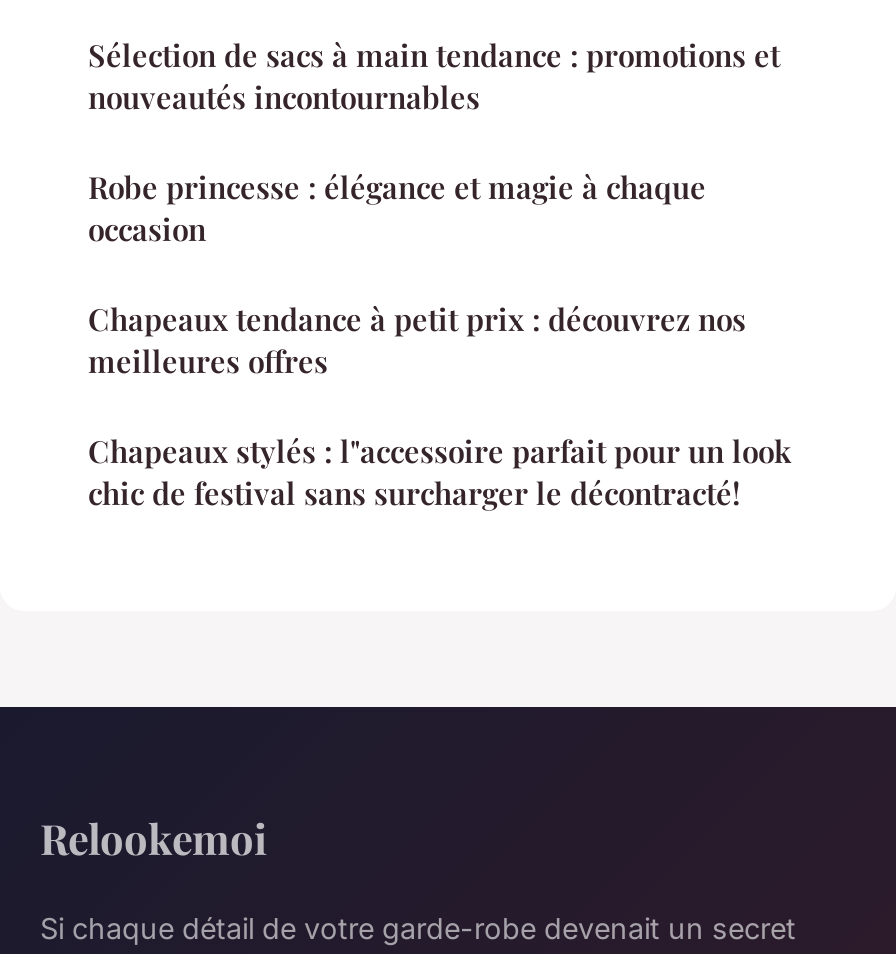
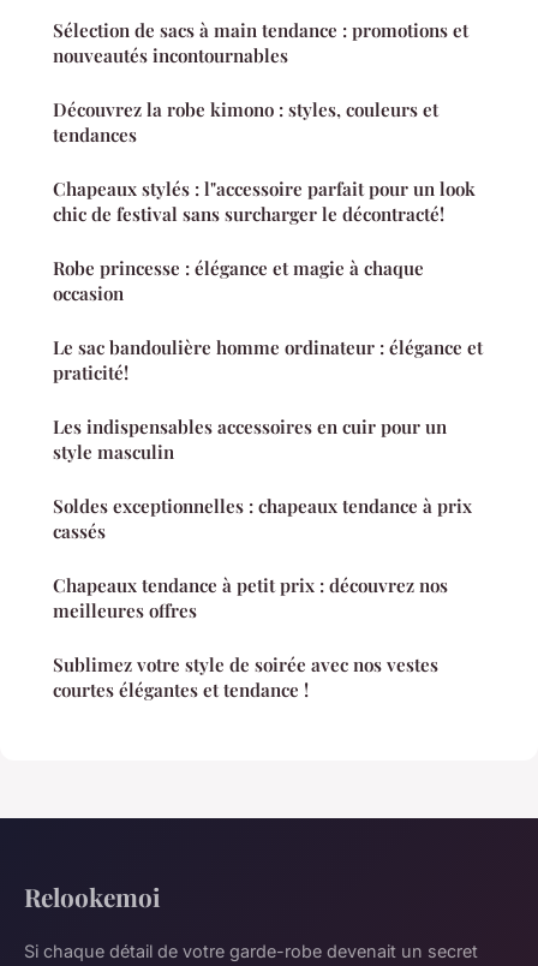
+ Découvrez la robe kimono : styles, couleurs et
+ tendances

moved down: Robe princesse : élégance et magie à chaque | occasion

moved down: Chapeaux tendance à petit prix : découvrez nos | meilleures offres

moved up: Chapeaux stylés : l"accessoire parfait pour un look | chic de festival sans surcharger le décontracté!

+ Le sac bandoulière homme ordinateur : élégance et
+ praticité!
+ Les indispensables accessoires en cuir pour un
+ style masculin
+ Soldes exceptionnelles : chapeaux tendance à prix
+ cassés
+ Sublimez votre style de soirée avec nos vestes
+ courtes élégantes et tendance !
